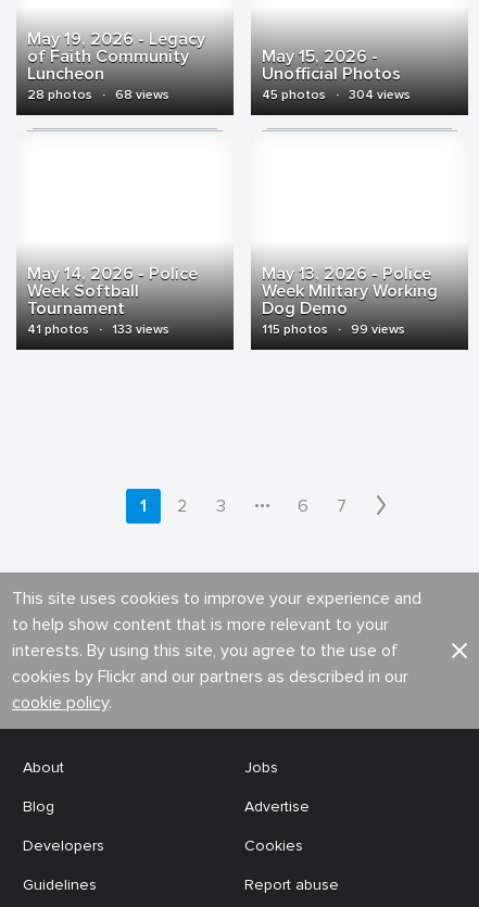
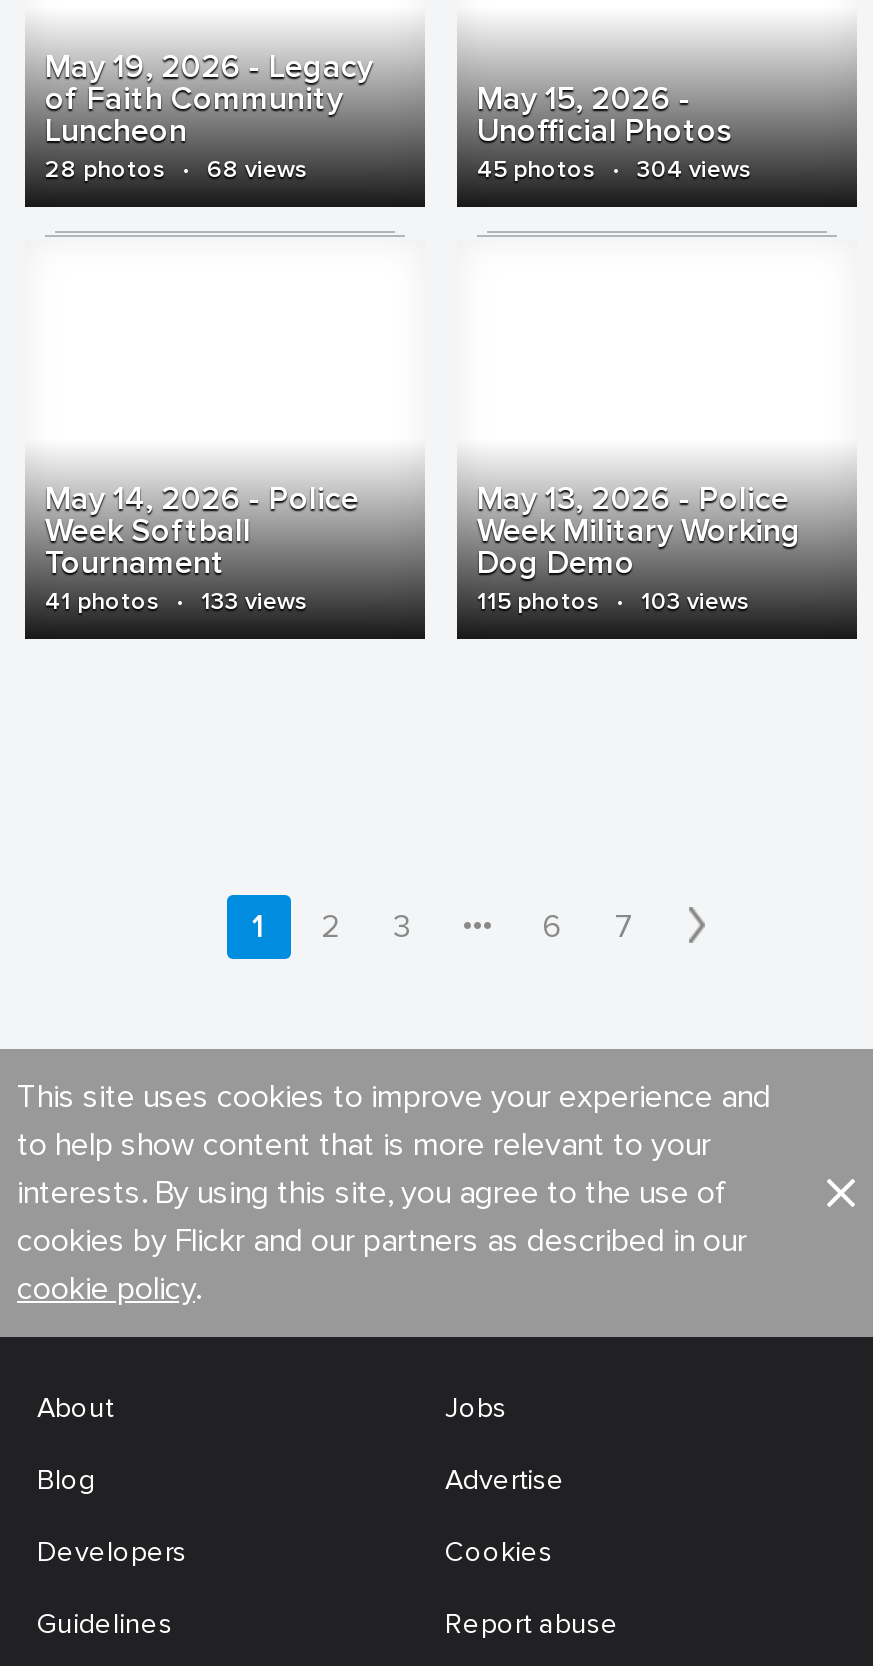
- 115 photos · 99 views
+ 115 photos · 103 views
